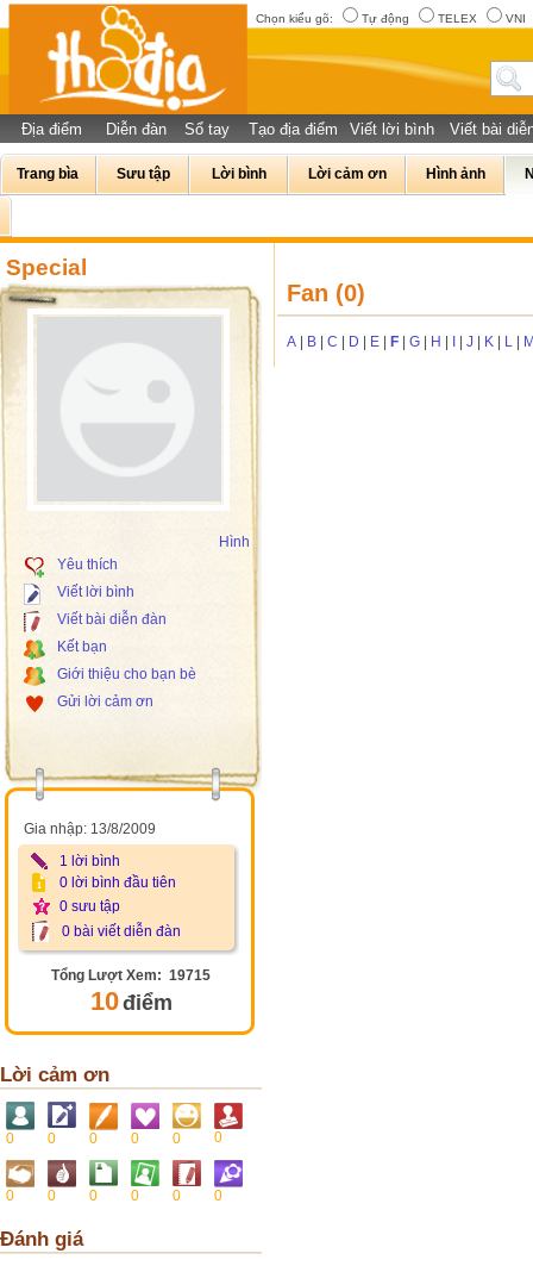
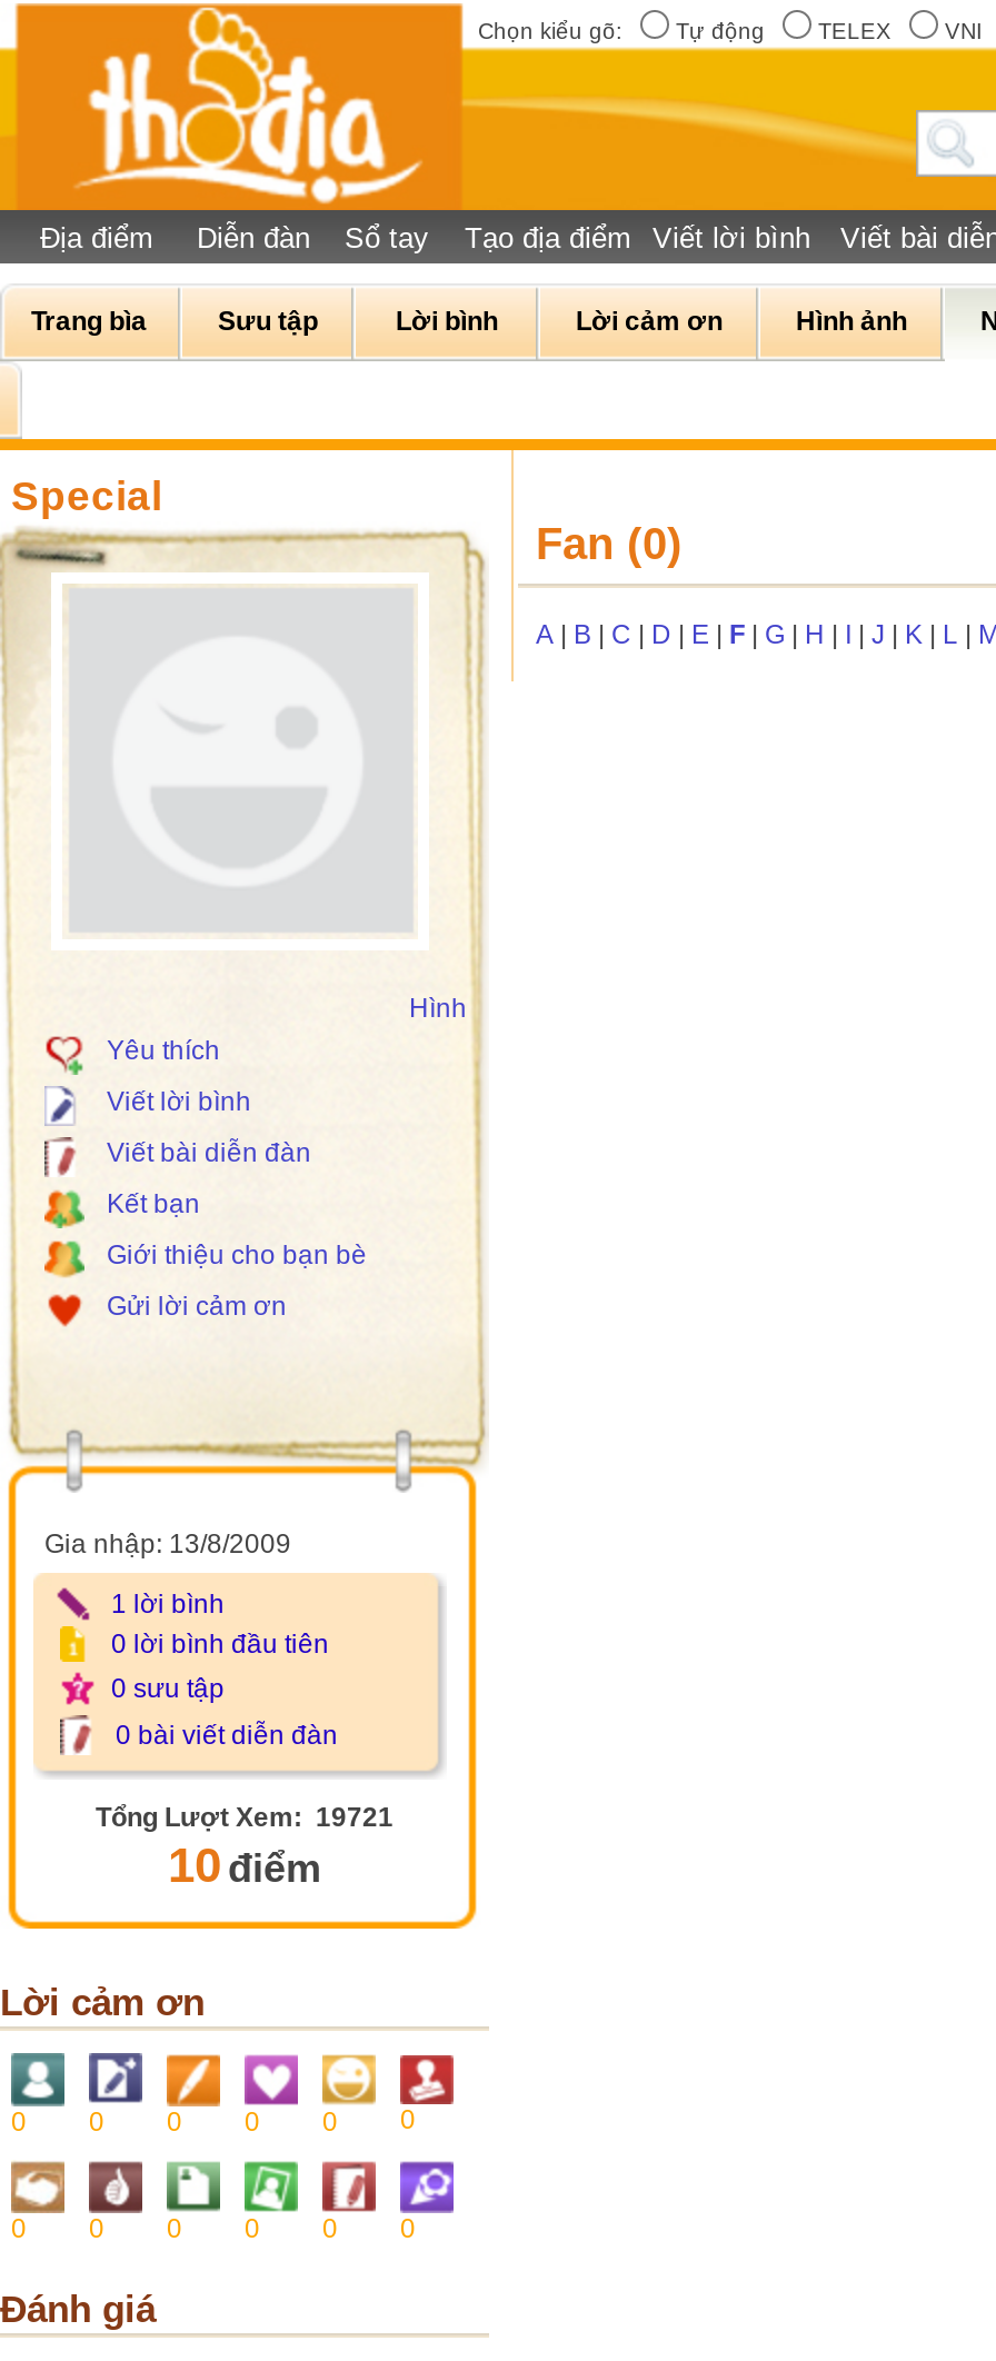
- Tổng Lượt Xem: 19715
+ Tổng Lượt Xem: 19721
